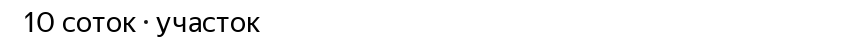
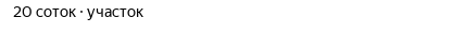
- 10 соток участок
+ 20 соток участок
